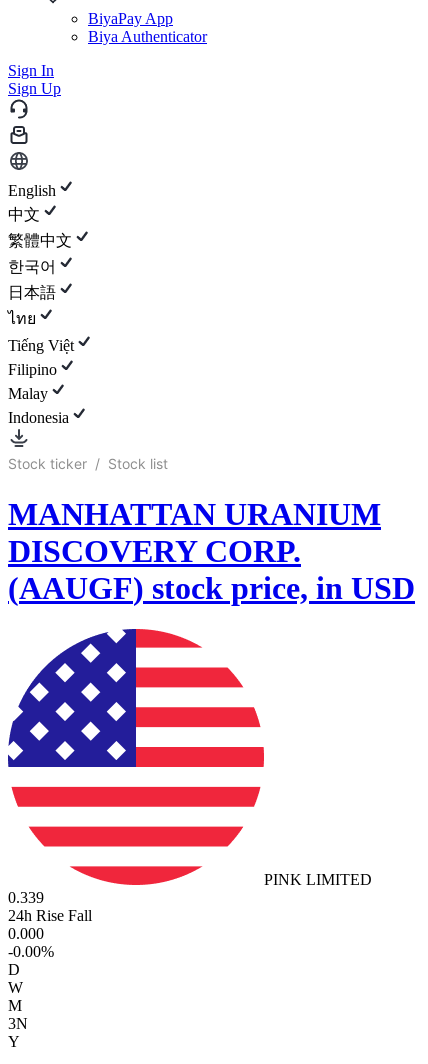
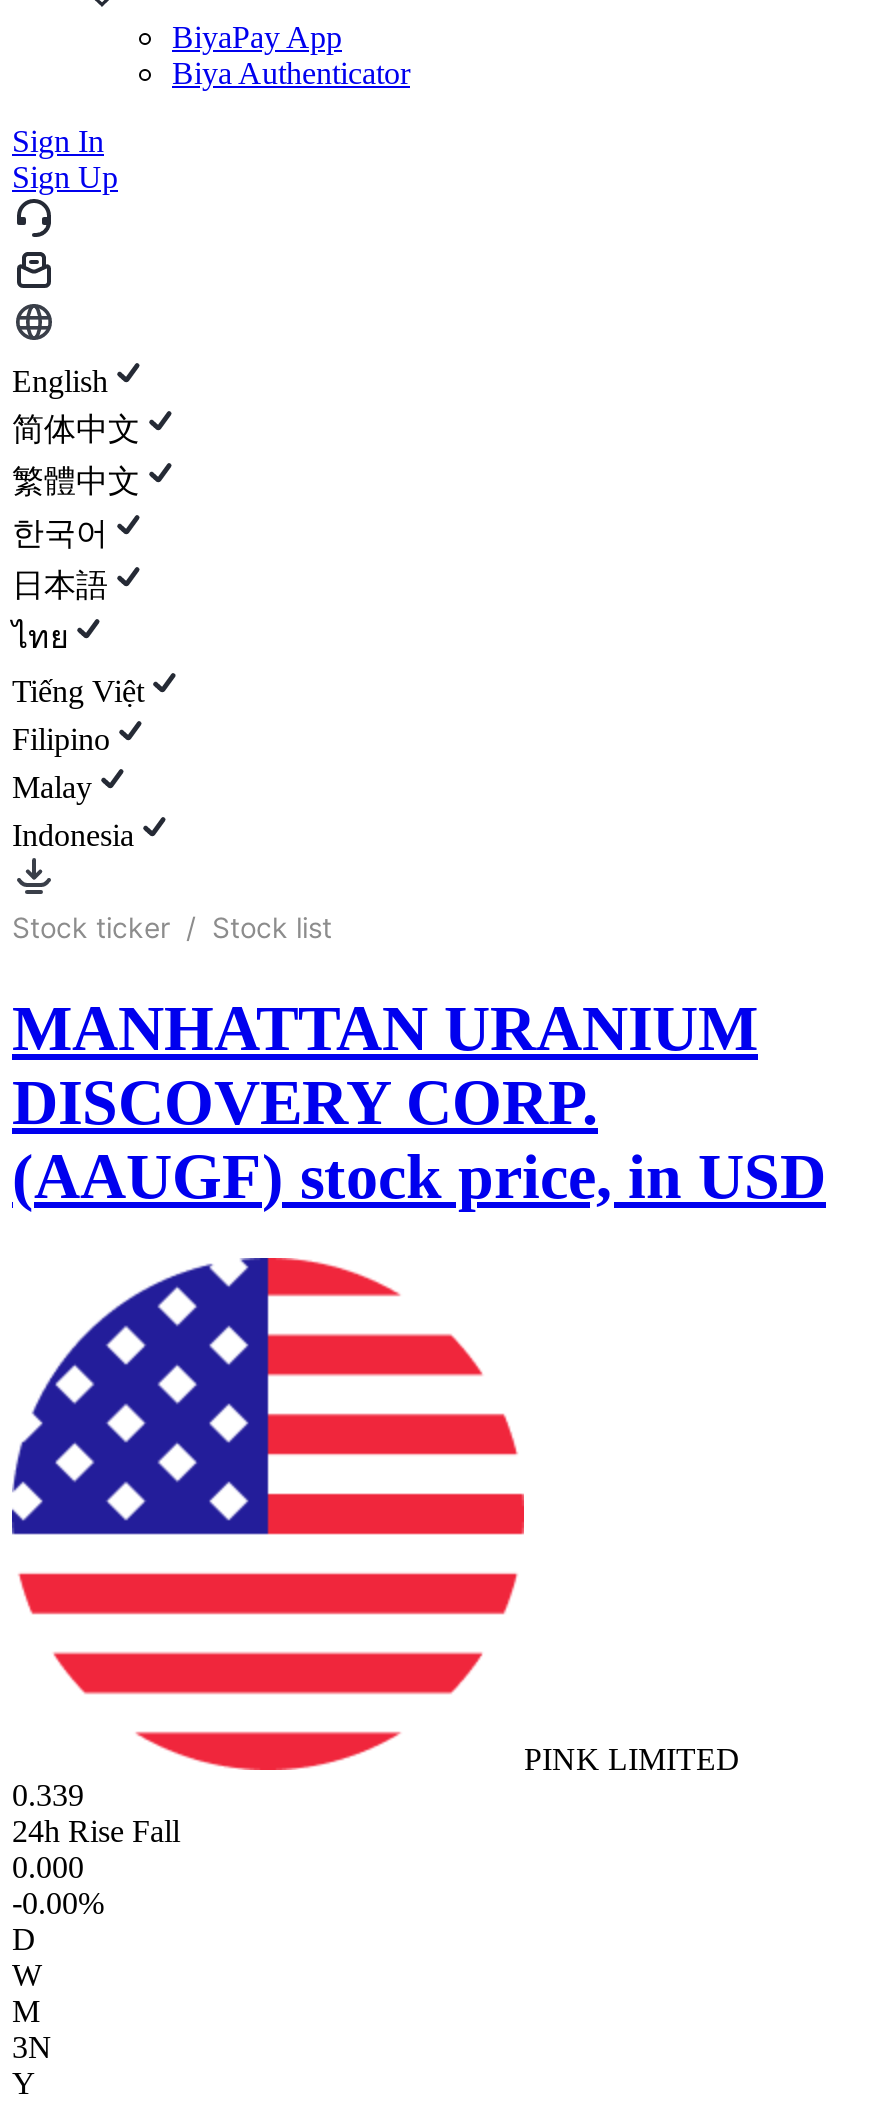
- 中文
+ 简体中文
